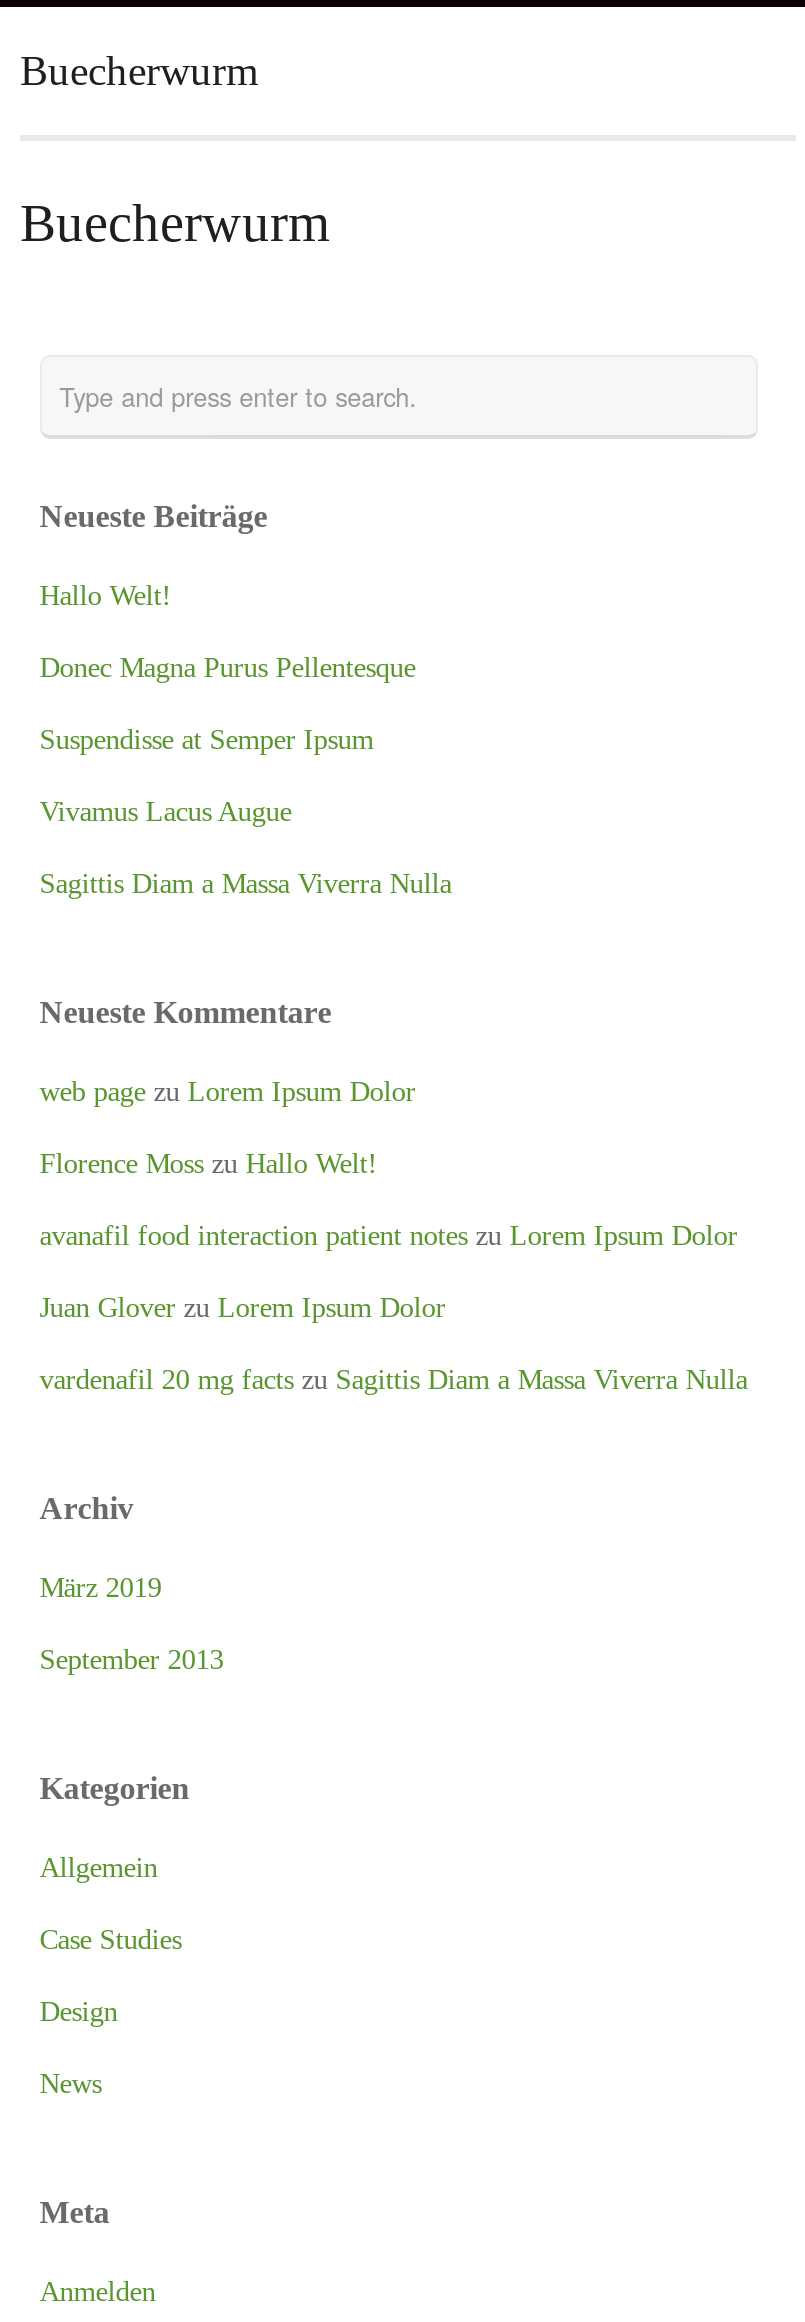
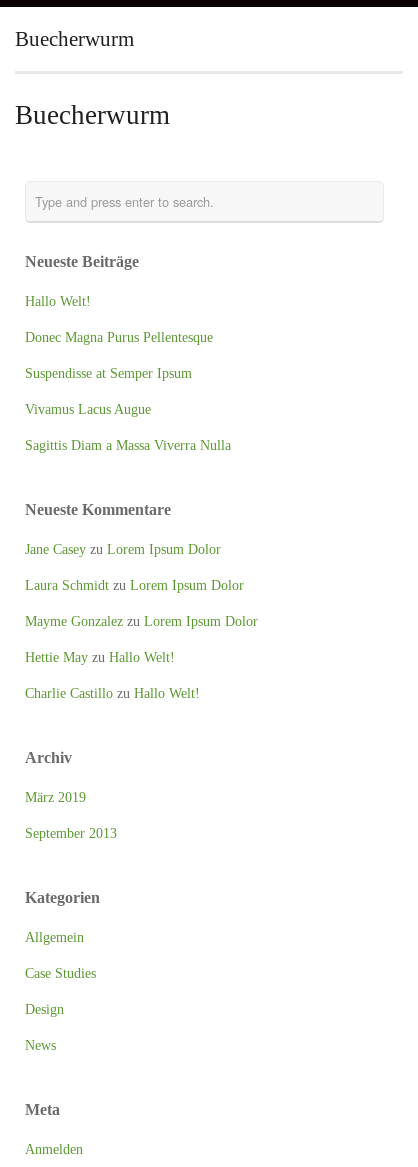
- web page zu Lorem Ipsum Dolor
+ Jane Casey zu Lorem Ipsum Dolor

- Florence Moss zu Hallo Welt!
+ Laura Schmidt zu Lorem Ipsum Dolor

- avanafil food interaction patient notes zu Lorem Ipsum Dolor
+ Mayme Gonzalez zu Lorem Ipsum Dolor

- Juan Glover zu Lorem Ipsum Dolor
+ Hettie May zu Hallo Welt!

- vardenafil 20 mg facts zu Sagittis Diam a Massa Viverra Nulla
+ Charlie Castillo zu Hallo Welt!
